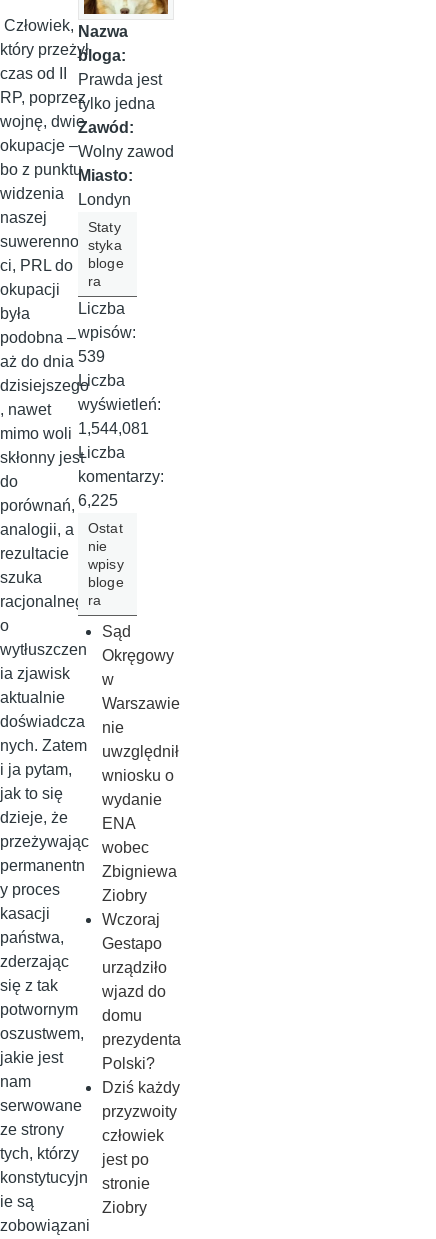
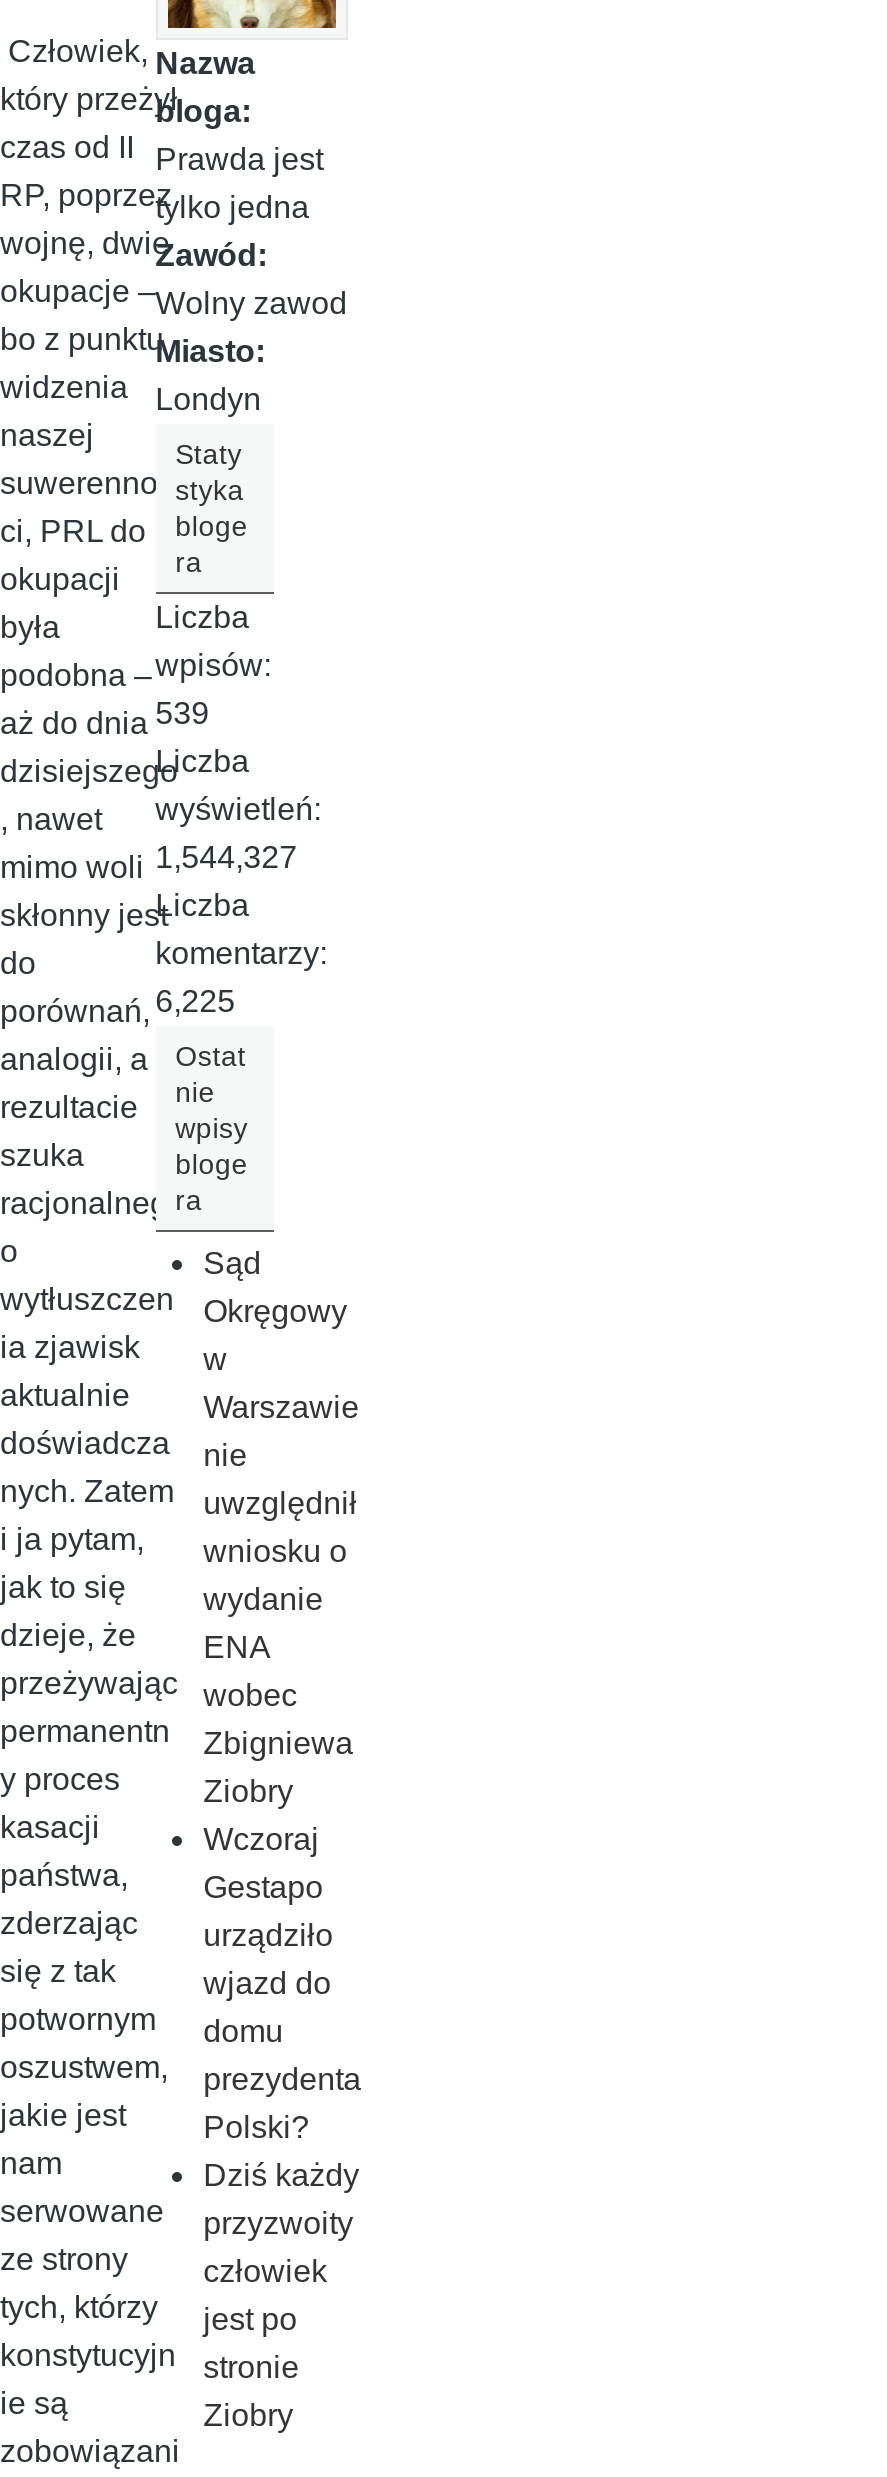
- mimo woli 1,544,081
+ mimo woli 1,544,327
